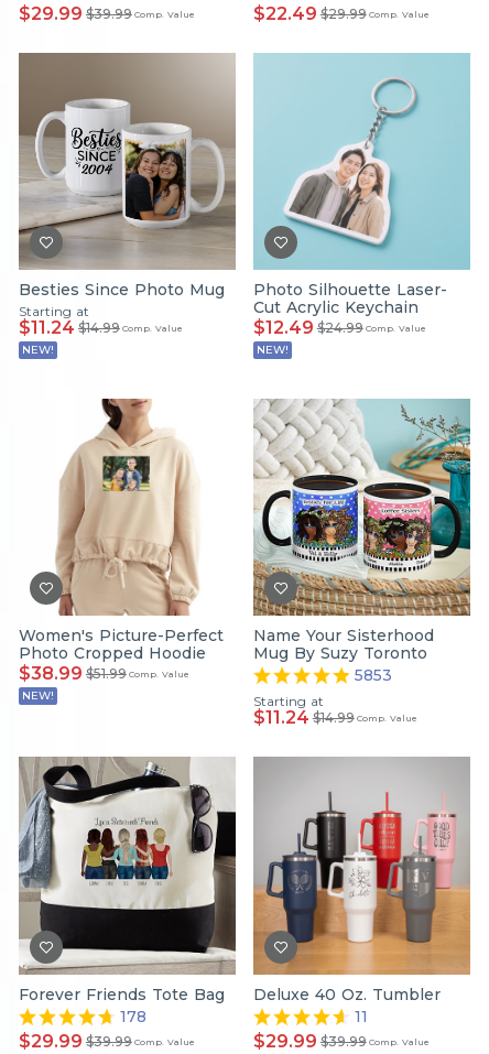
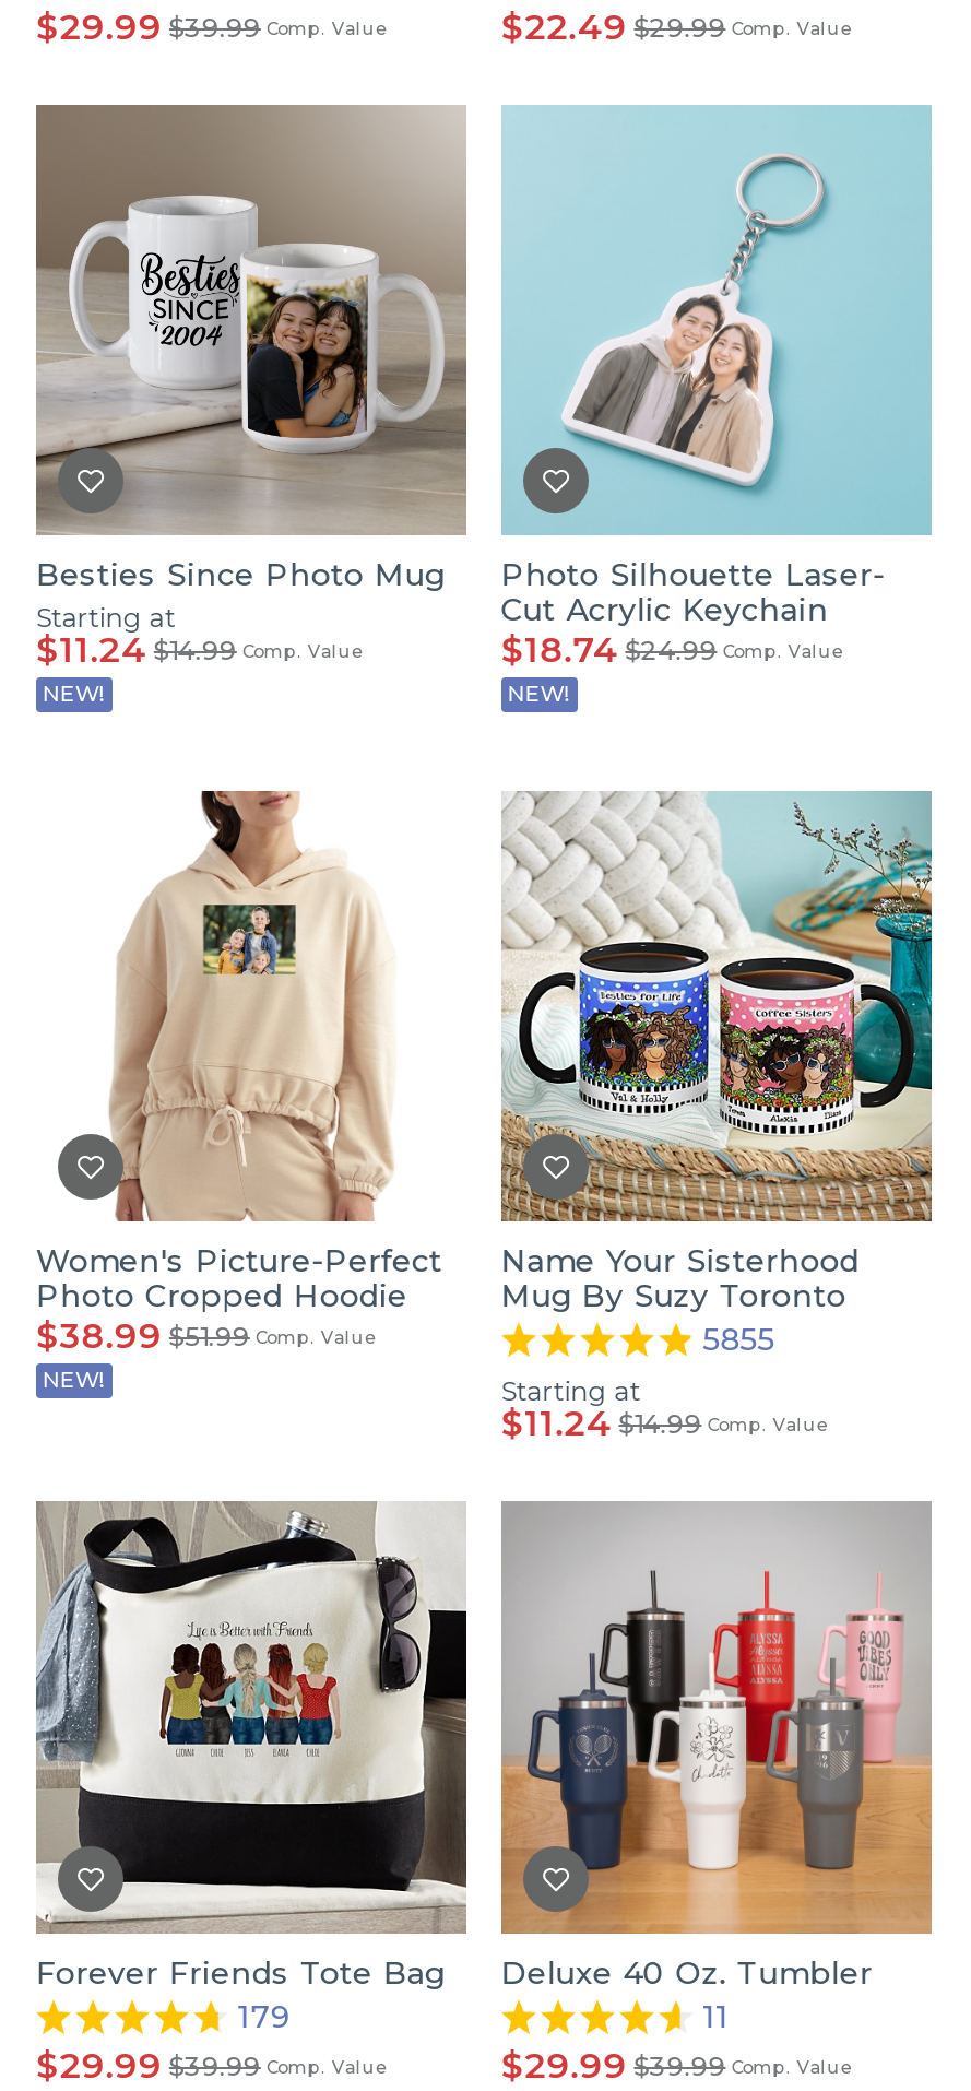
- $12.49 $24.99 Comp. Value
+ $18.74 $24.99 Comp. Value

- 5853
+ 5855

- 178
+ 179
